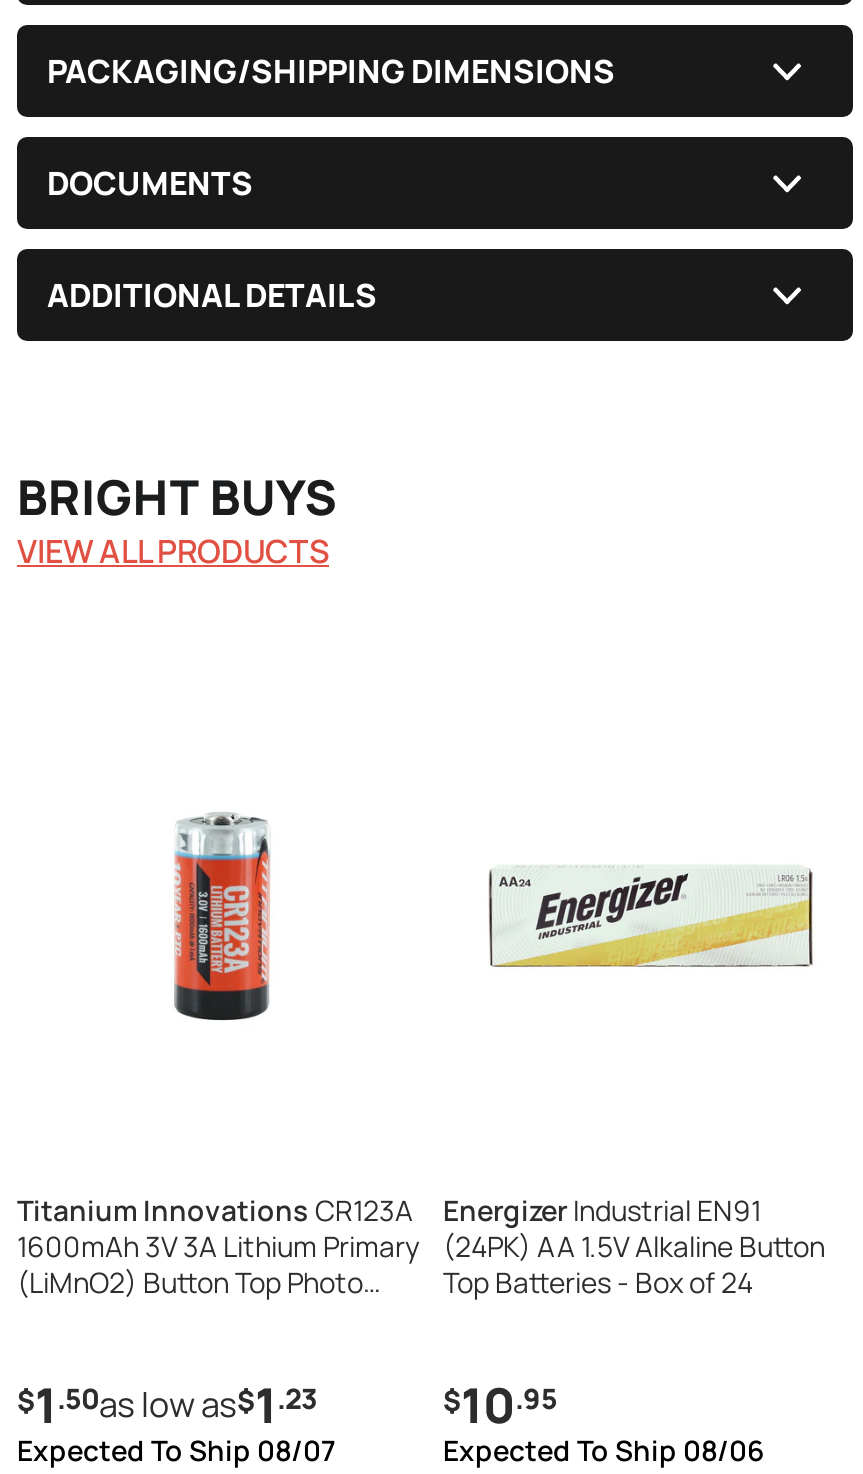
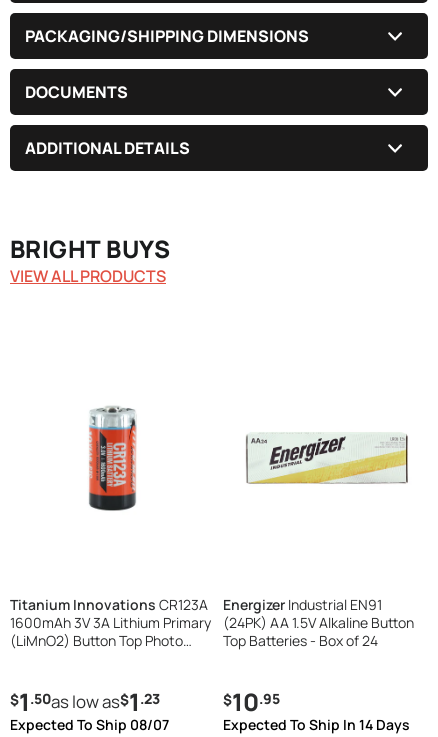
- Expected To Ship 08/06
+ Expected To Ship In 14 Days
